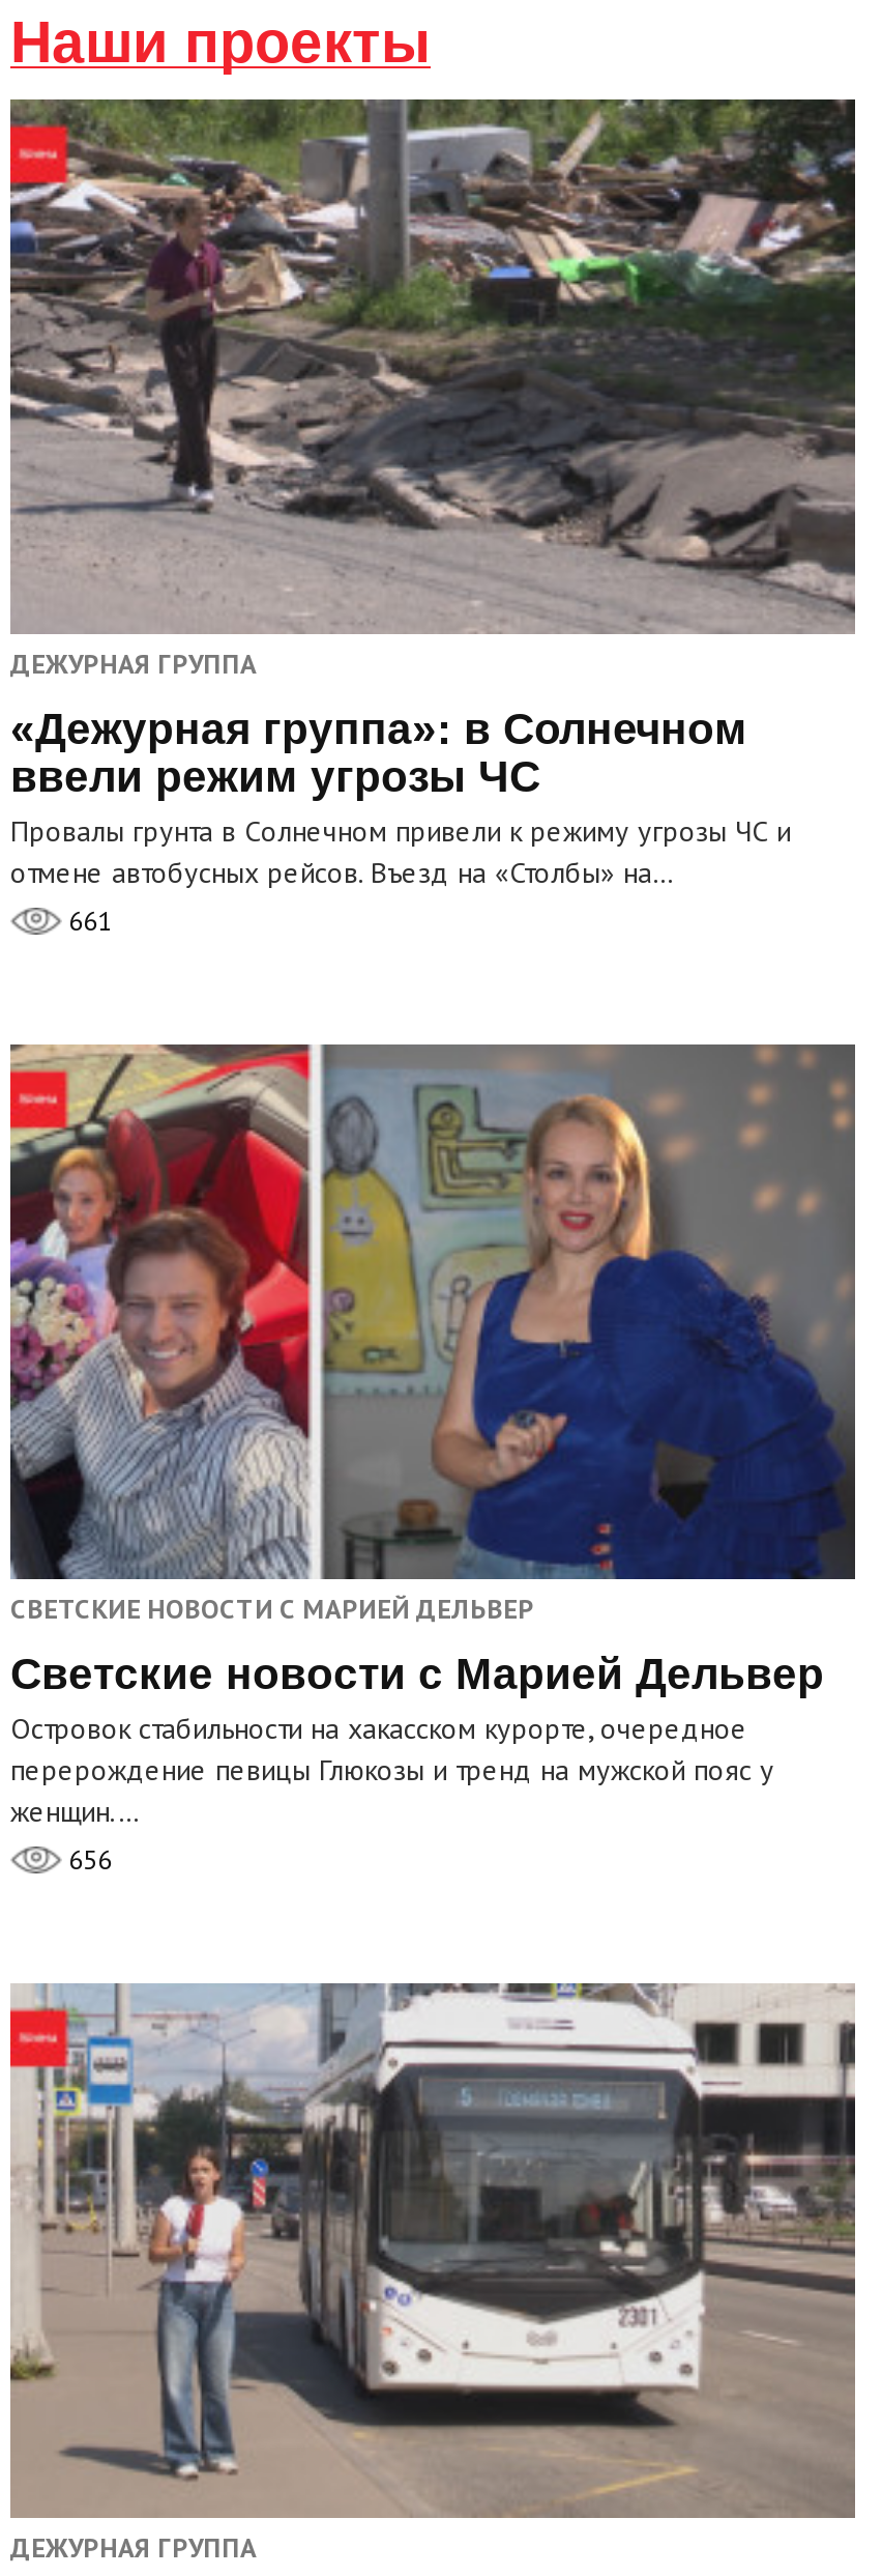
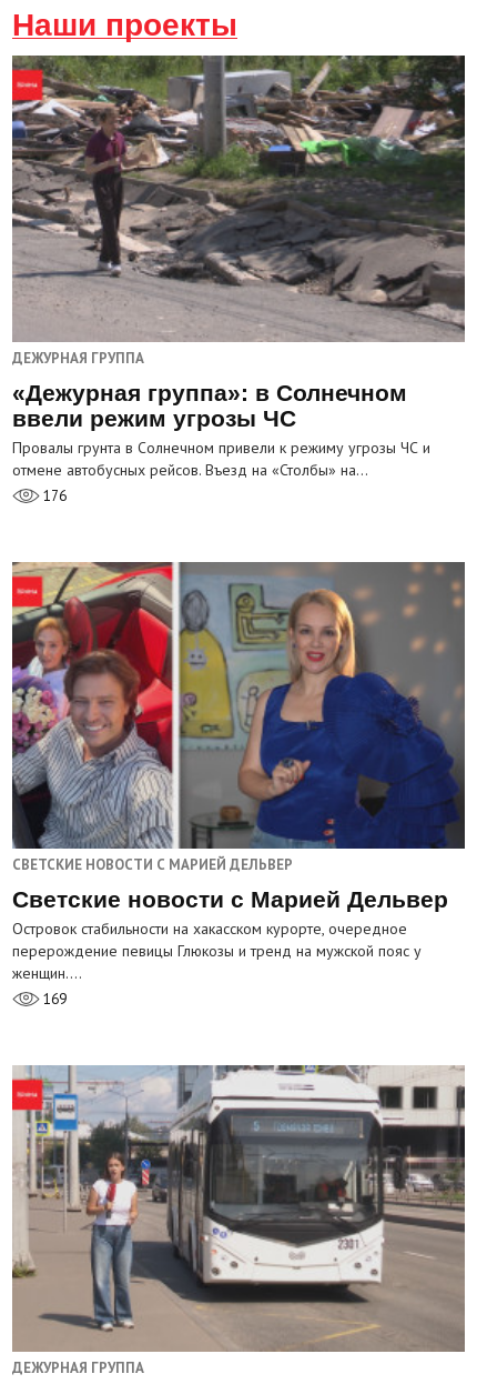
- 661
+ 176

- 656
+ 169
